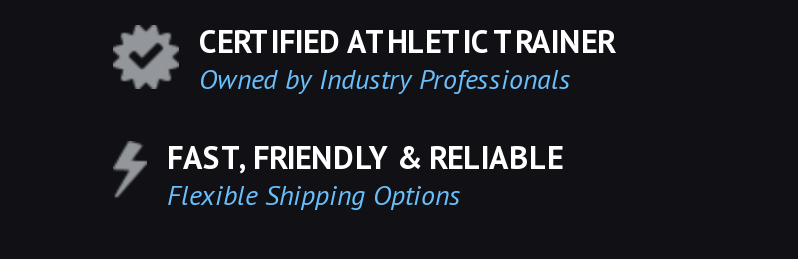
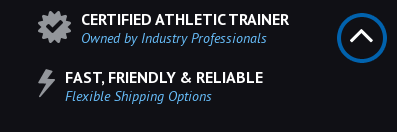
+ [image]
